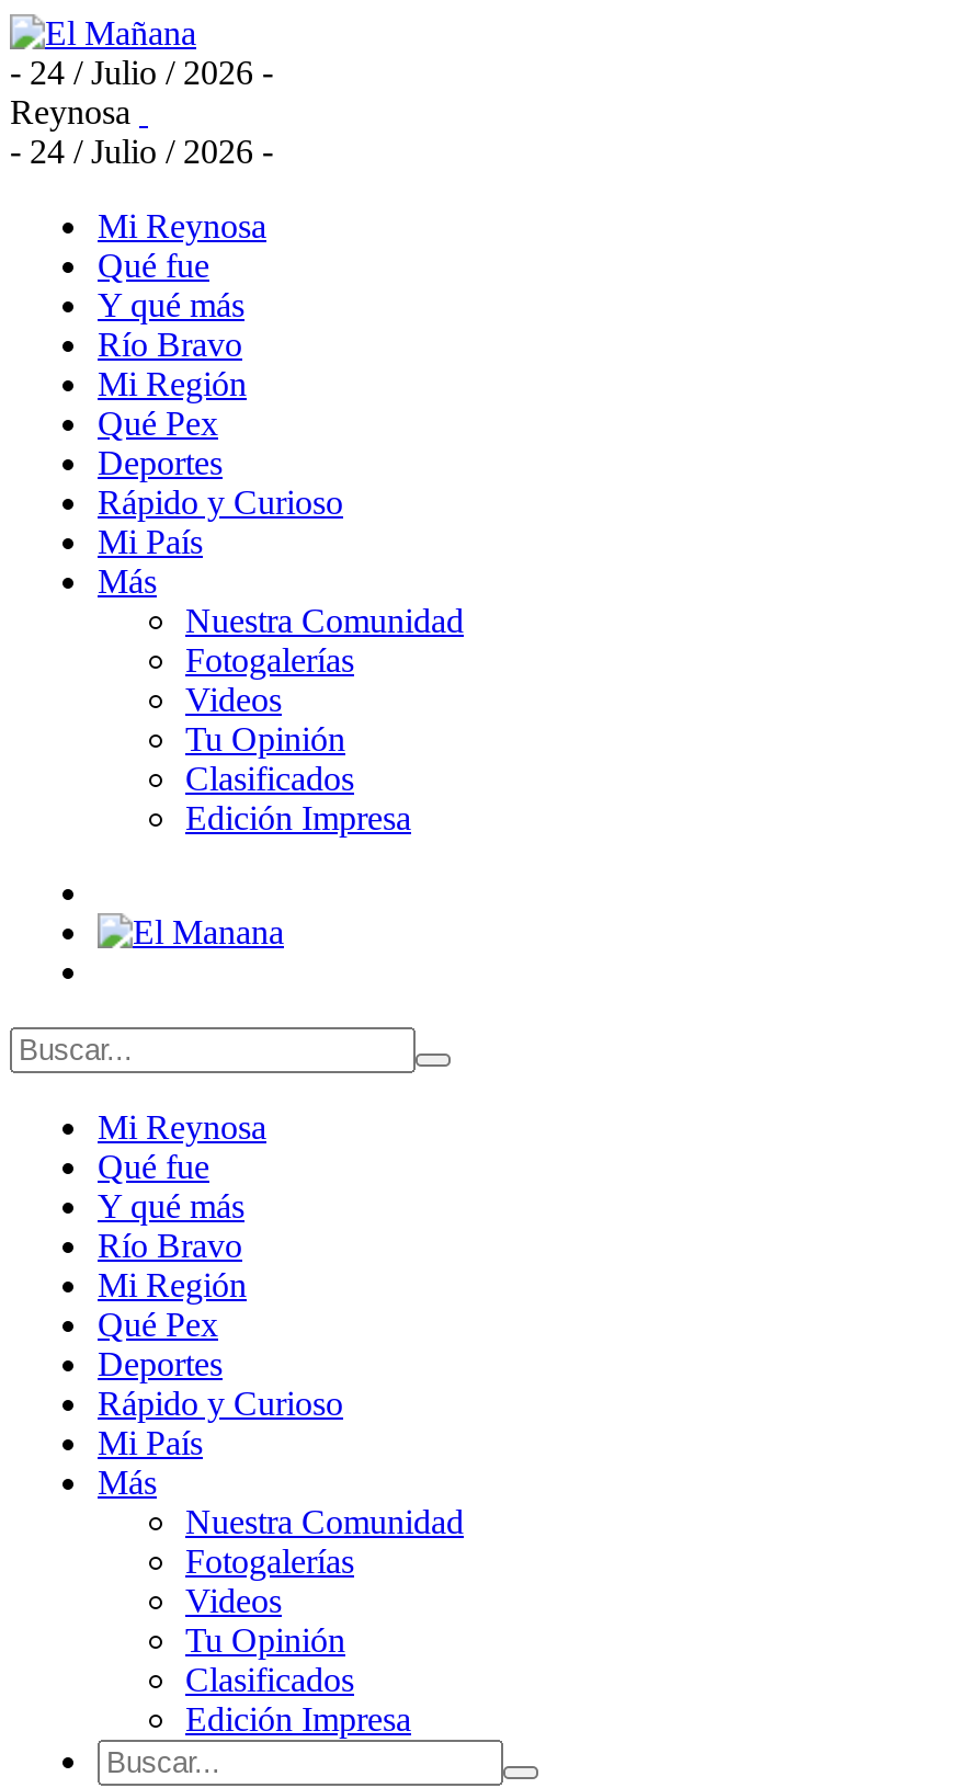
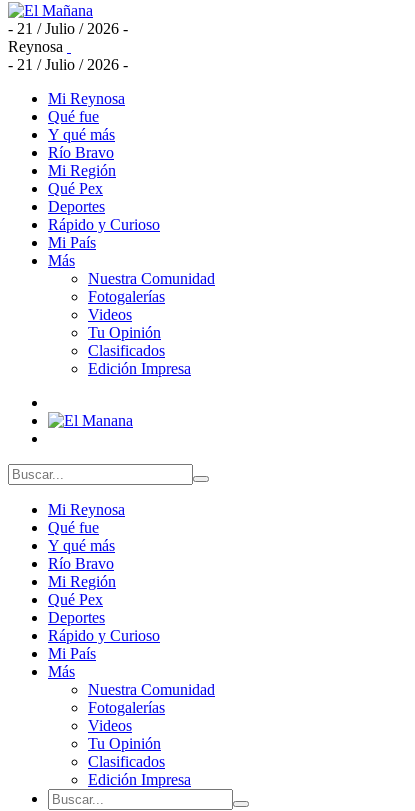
- - 24 / Julio / 2026 -
+ - 21 / Julio / 2026 -

- - 24 / Julio / 2026 -
+ - 21 / Julio / 2026 -
